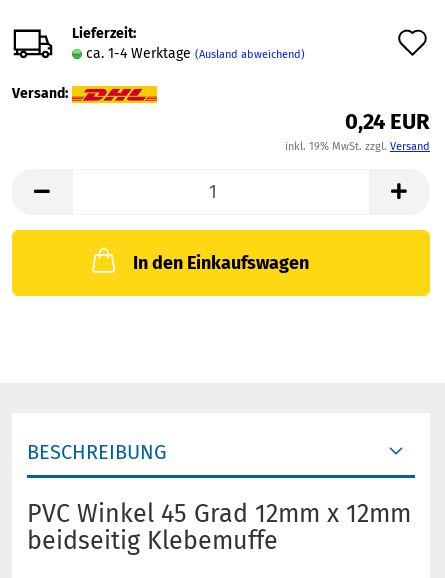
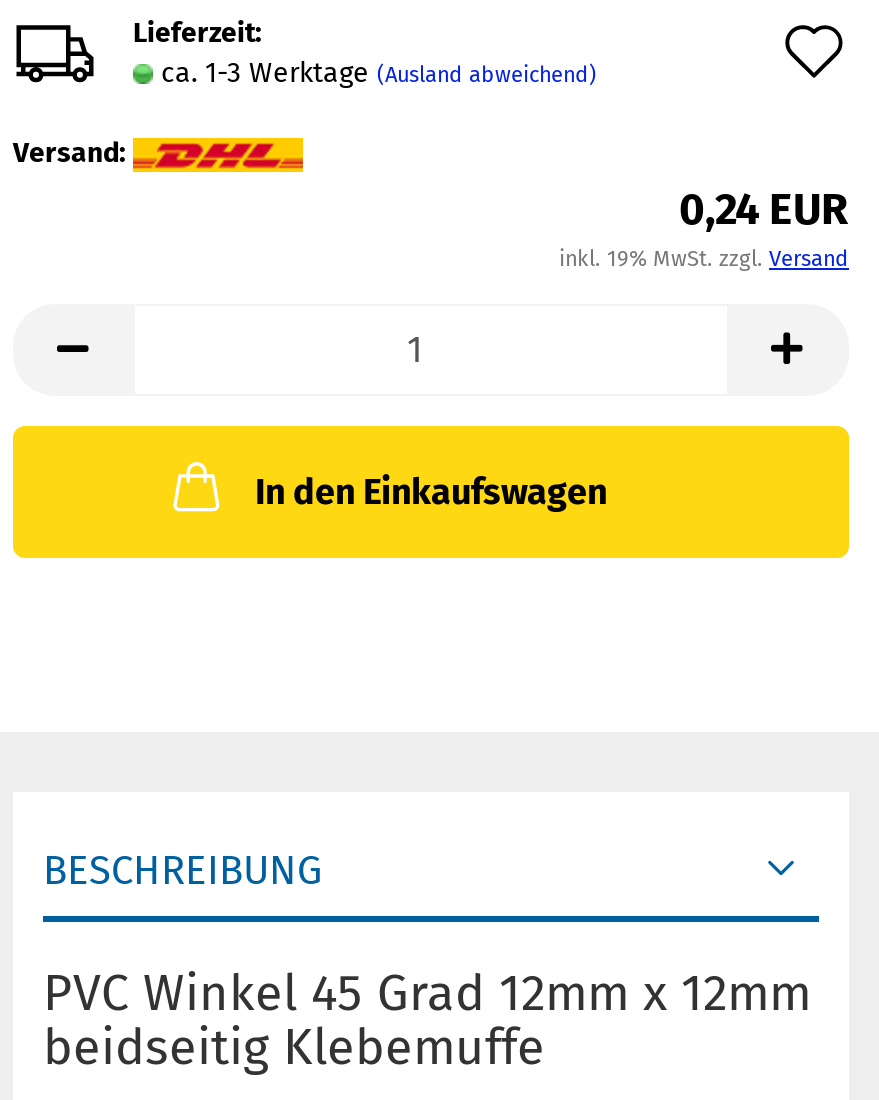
- ca. 1-4 Werktage (Ausland abweichend)
+ ca. 1-3 Werktage (Ausland abweichend)
